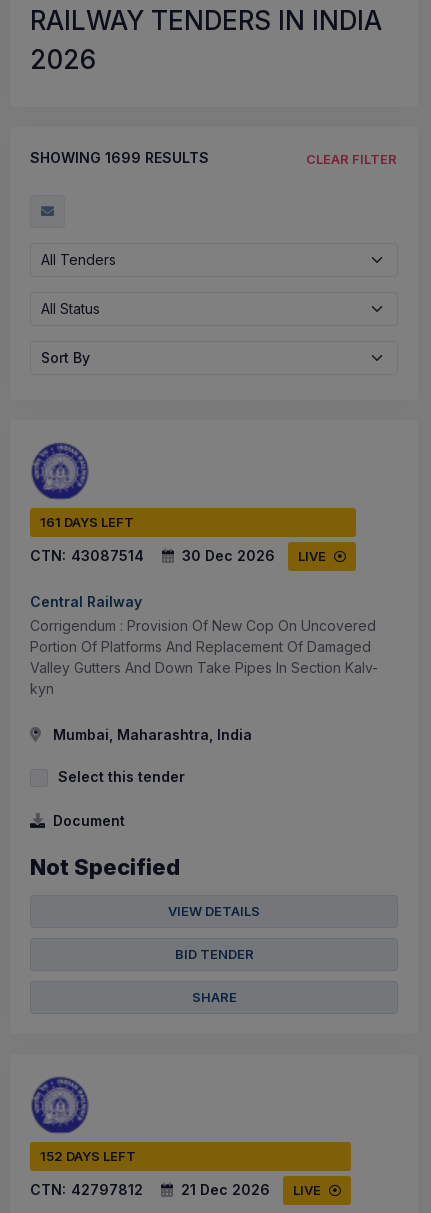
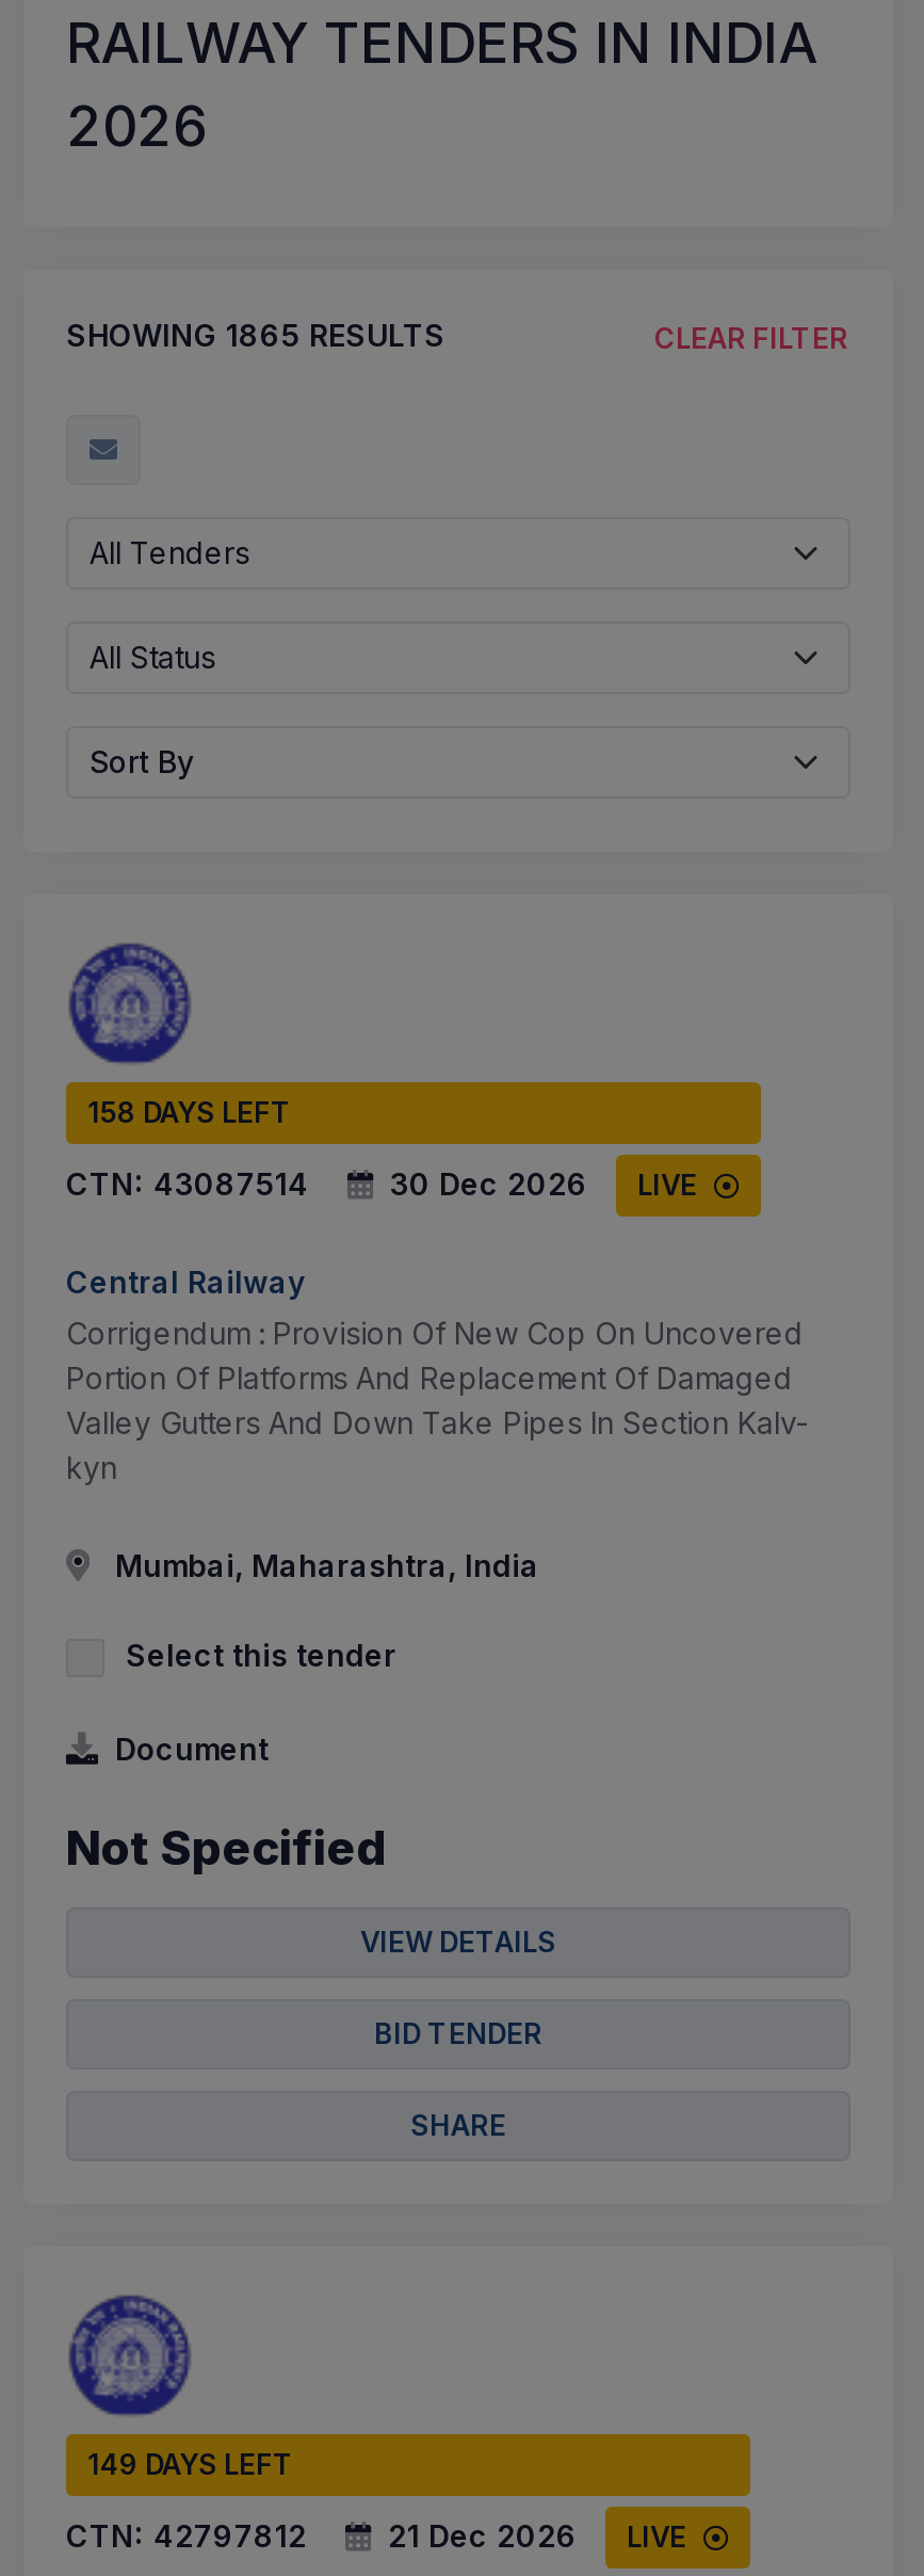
- SHOWING 1699 RESULTS
+ SHOWING 1865 RESULTS

- 161 DAYS LEFT
+ 158 DAYS LEFT

- 152 DAYS LEFT
+ 149 DAYS LEFT
